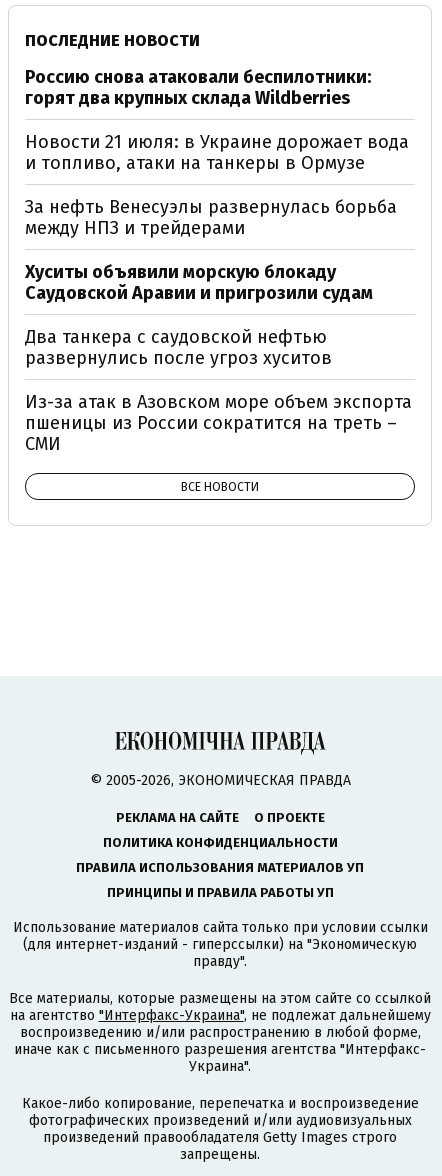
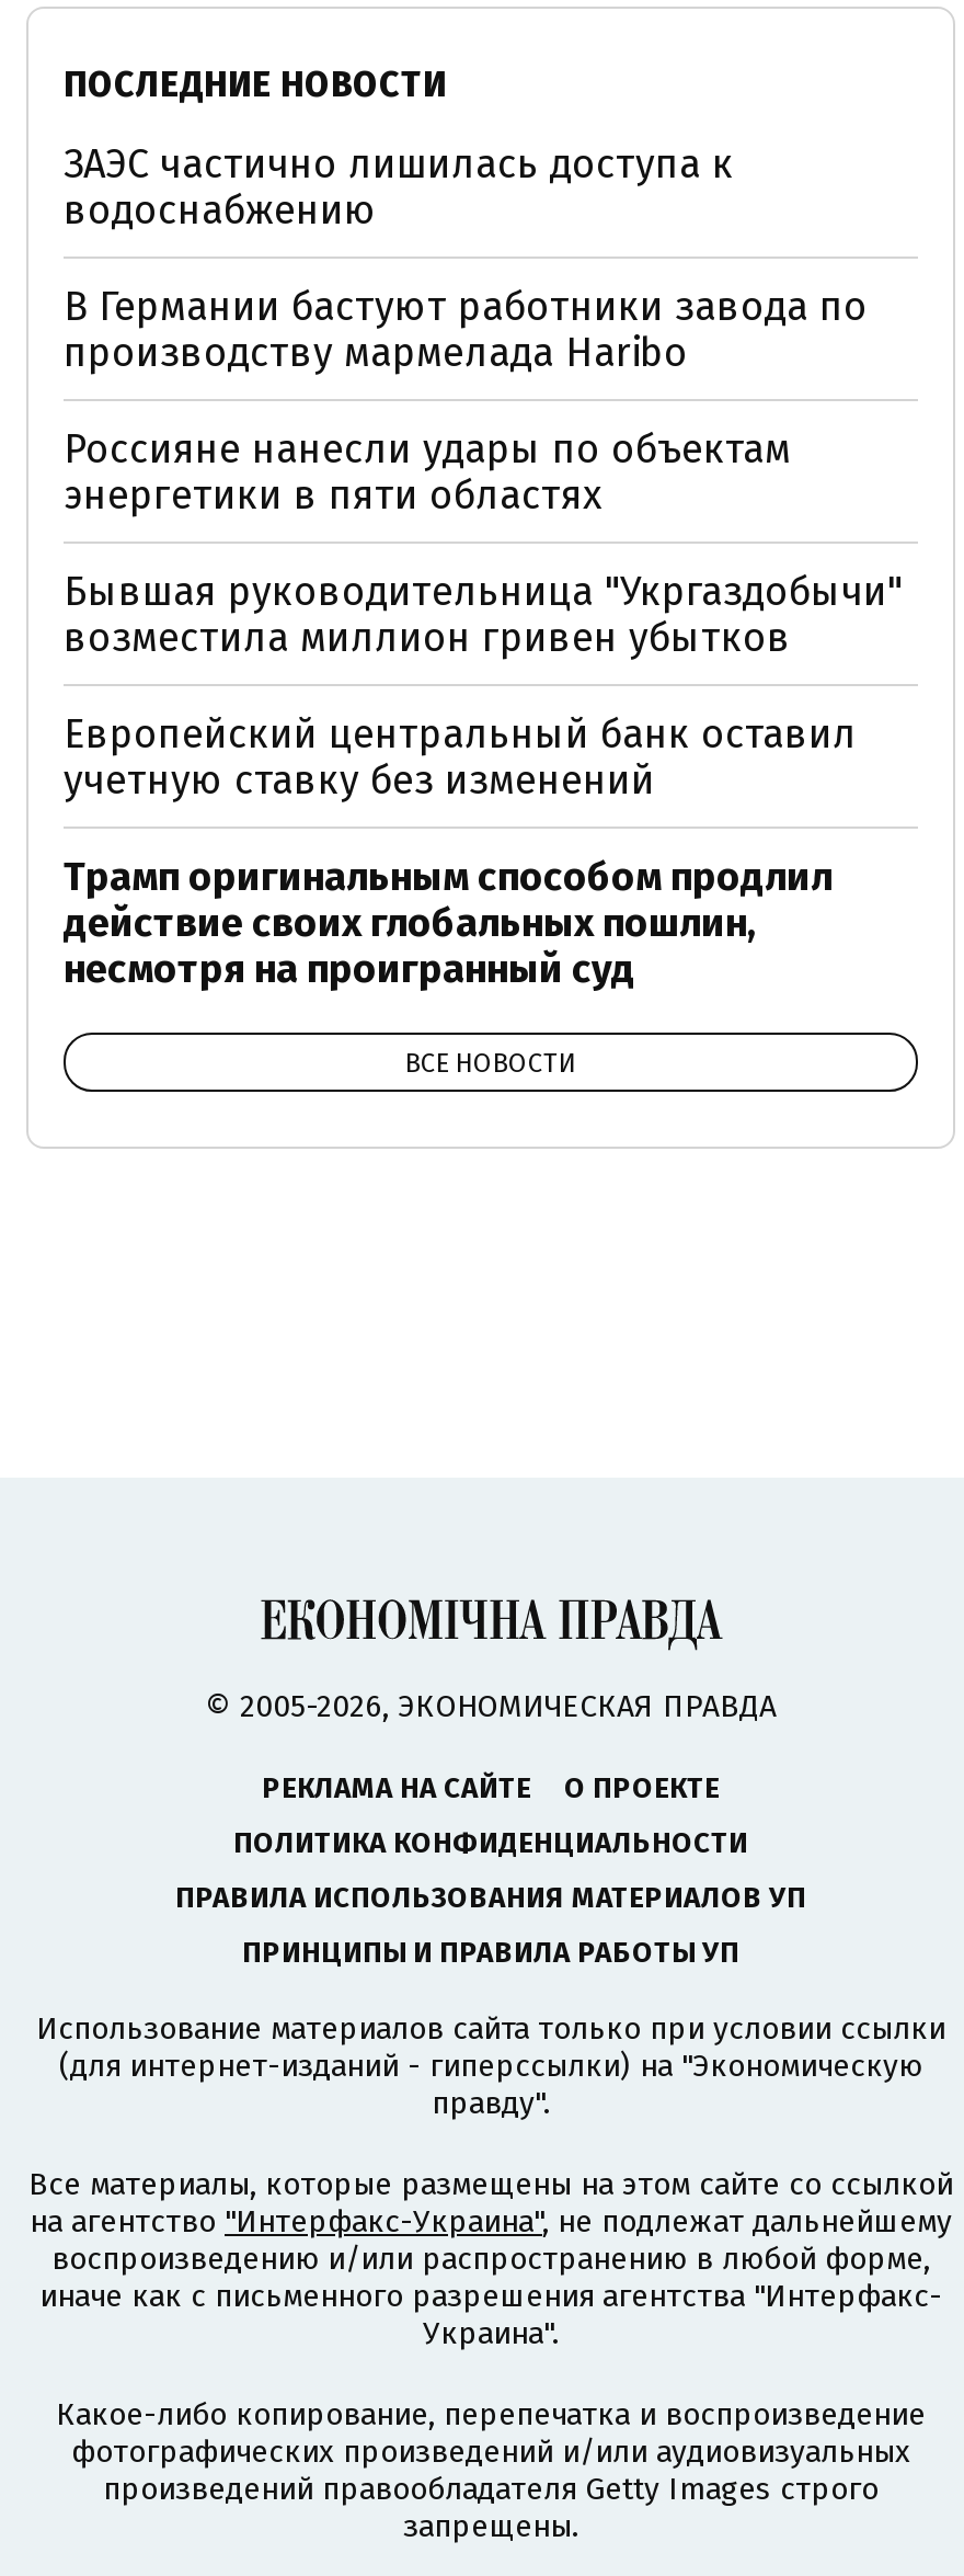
- Россию снова атаковали беспилотники:
- горят два крупных склада Wildberries
+ ЗАЭС частично лишилась доступа к
+ водоснабжению

- Новости 21 июля: в Украине дорожает вода
- и топливо, атаки на танкеры в Ормузе
+ В Германии бастуют работники завода по
+ производству мармелада Haribo

- За нефть Венесуэлы развернулась борьба
- между НПЗ и трейдерами
+ Россияне нанесли удары по объектам
+ энергетики в пяти областях

- Хуситы объявили морскую блокаду
- Саудовской Аравии и пригрозили судам
+ Бывшая руководительница "Укргаздобычи"
+ возместила миллион гривен убытков

- Два танкера с саудовской нефтью
- развернулись после угроз хуситов
+ Европейский центральный банк оставил
+ учетную ставку без изменений

- Из-за атак в Азовском море объем экспорта
- пшеницы из России сократится на треть –
- СМИ
+ Трамп оригинальным способом продлил
+ действие своих глобальных пошлин,
+ несмотря на проигранный суд
